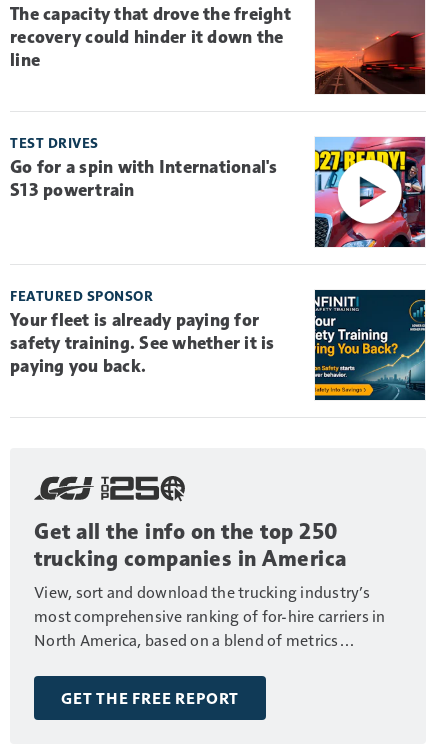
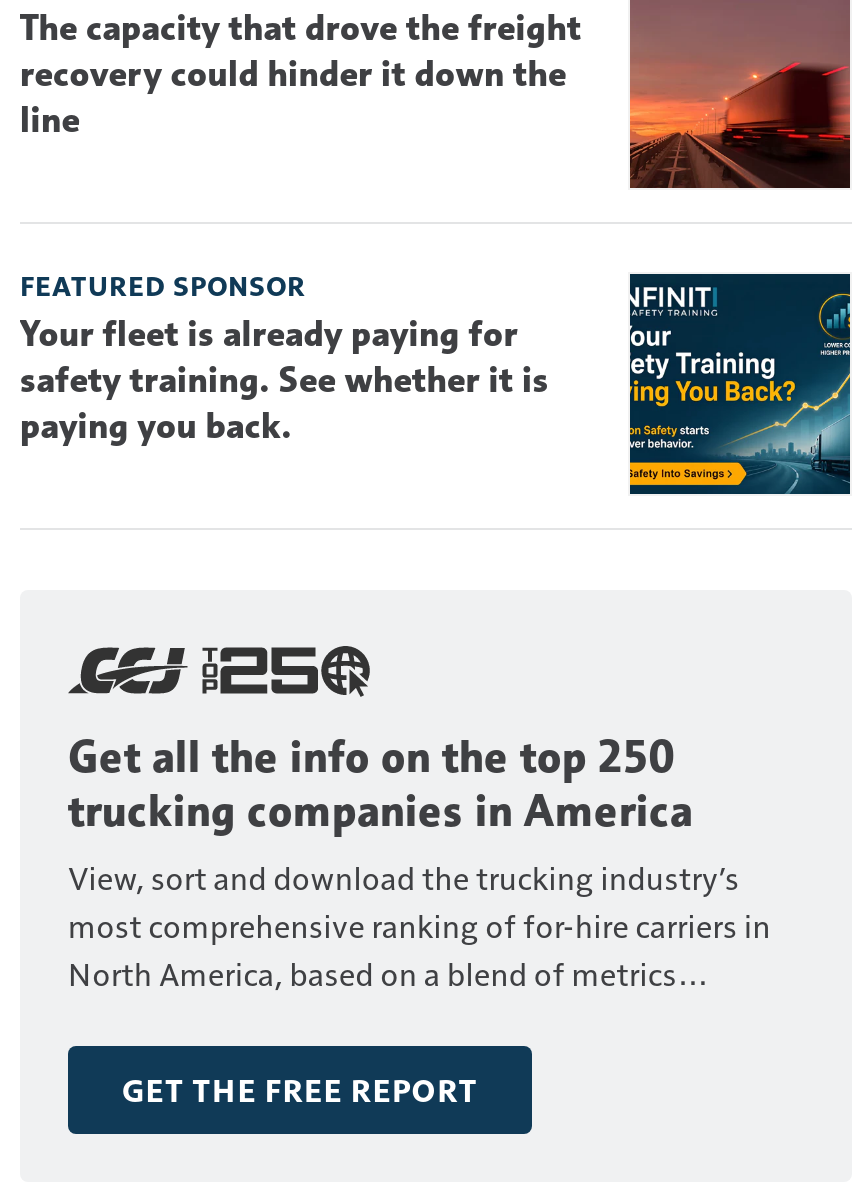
- [image]
- TEST DRIVES
- Go for a spin with International's
- S13 powertrain
